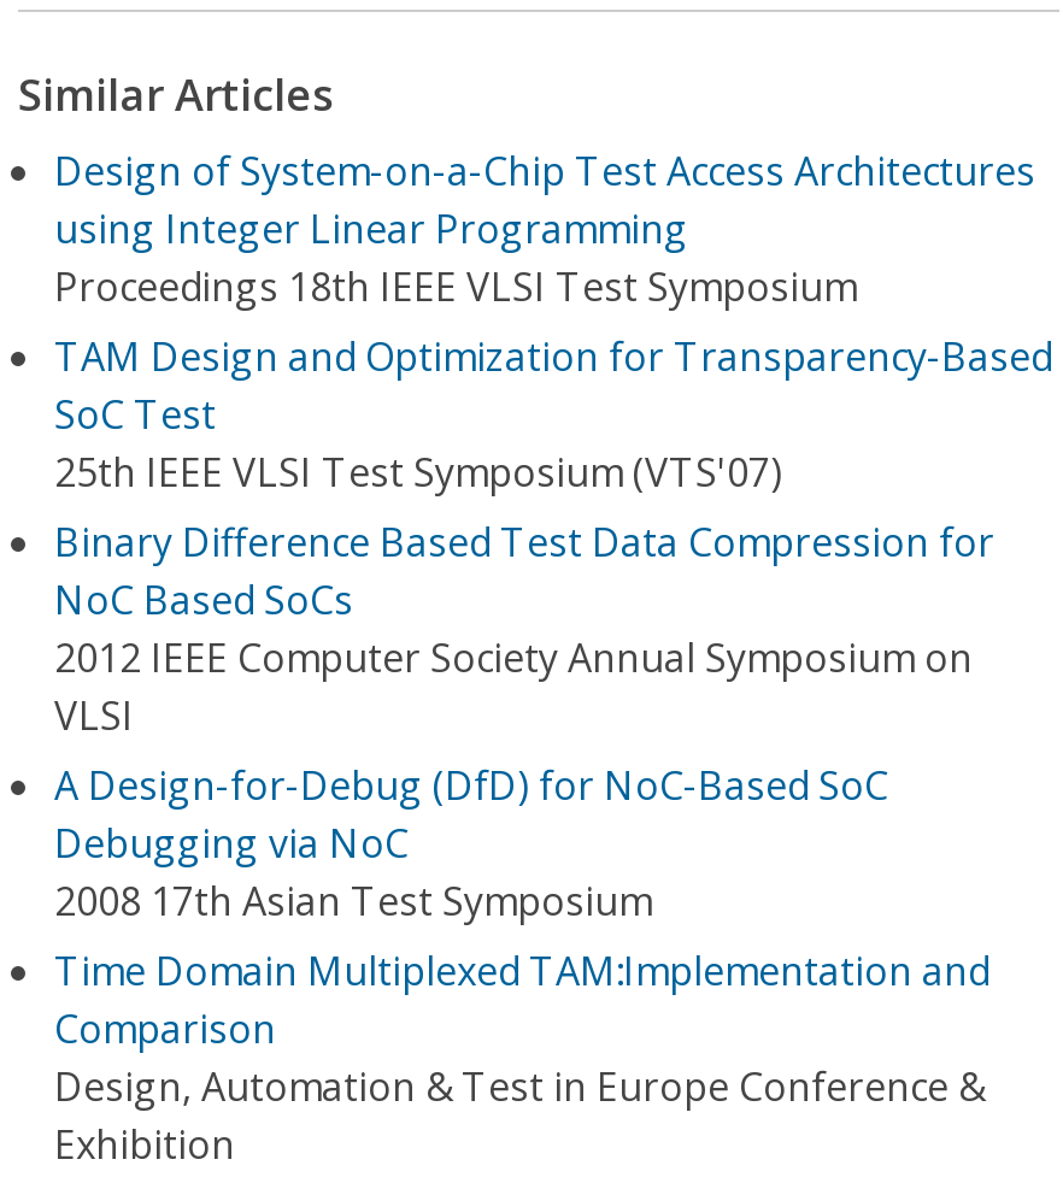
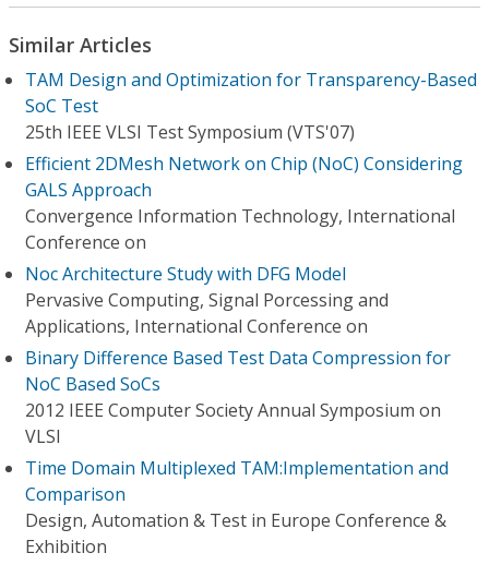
- Design of System-on-a-Chip Test Access Architectures
- using Integer Linear Programming
- Proceedings 18th IEEE VLSI Test Symposium

moved up: TAM Design and Optimization for Transparency-Based | SoC Test | 25th IEEE VLSI Test Symposium (VTS'07)

+ Efficient 2DMesh Network on Chip (NoC) Considering
+ GALS Approach
+ Convergence Information Technology, International
+ Conference on
+ Noc Architecture Study with DFG Model
+ Pervasive Computing, Signal Porcessing and
+ Applications, International Conference on

moved down: Binary Difference Based Test Data Compression for | NoC Based SoCs | 2012 IEEE Computer Society Annual Symposium on | VLSI

- A Design-for-Debug (DfD) for NoC-Based SoC
- Debugging via NoC
- 2008 17th Asian Test Symposium
